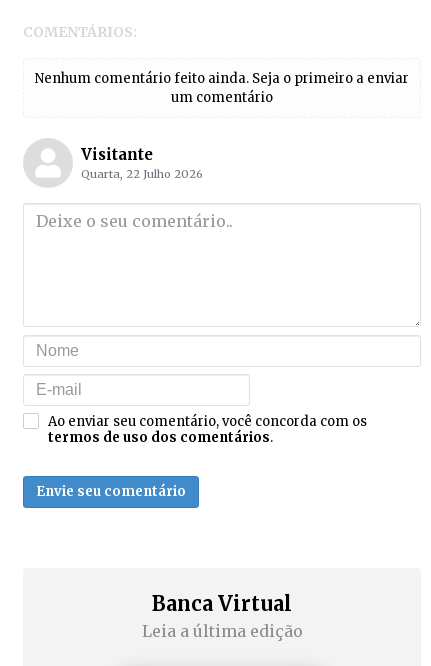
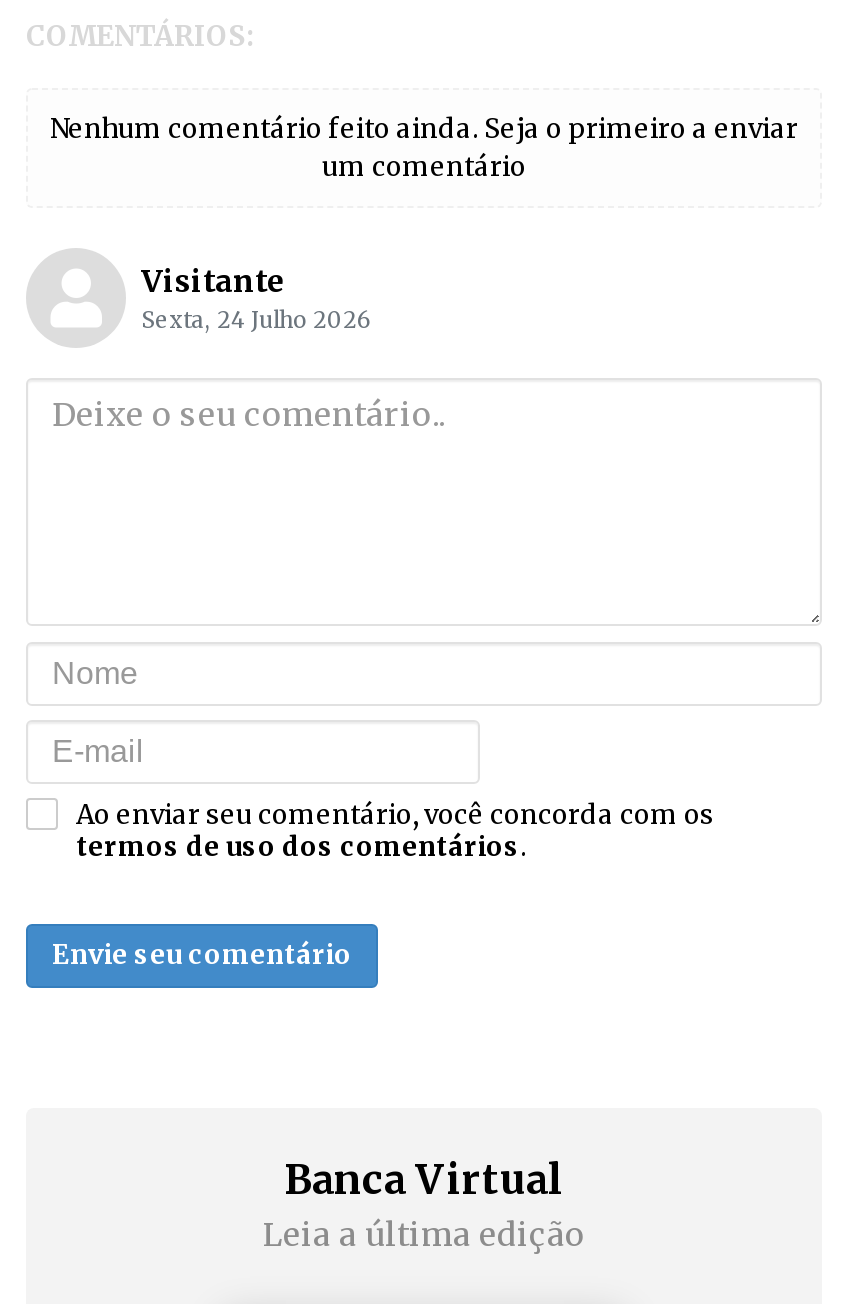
- Quarta, 22 Julho 2026
+ Sexta, 24 Julho 2026
